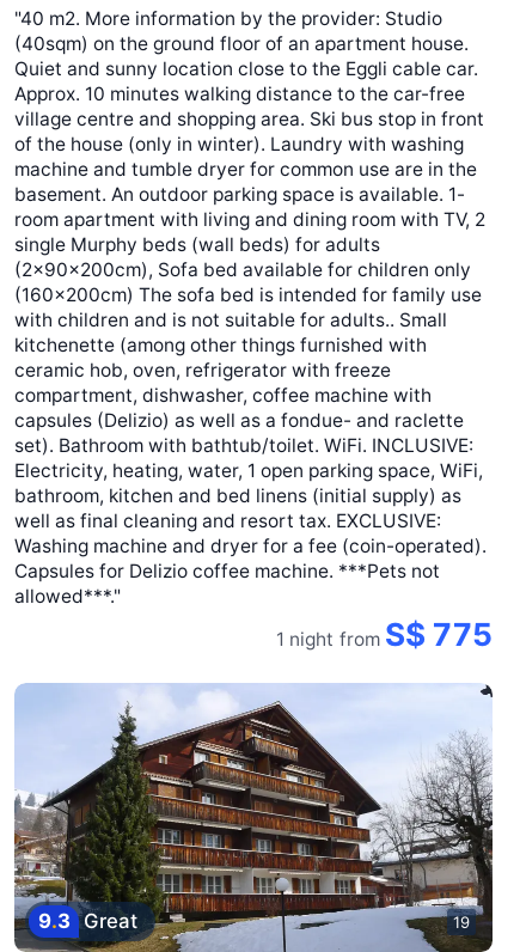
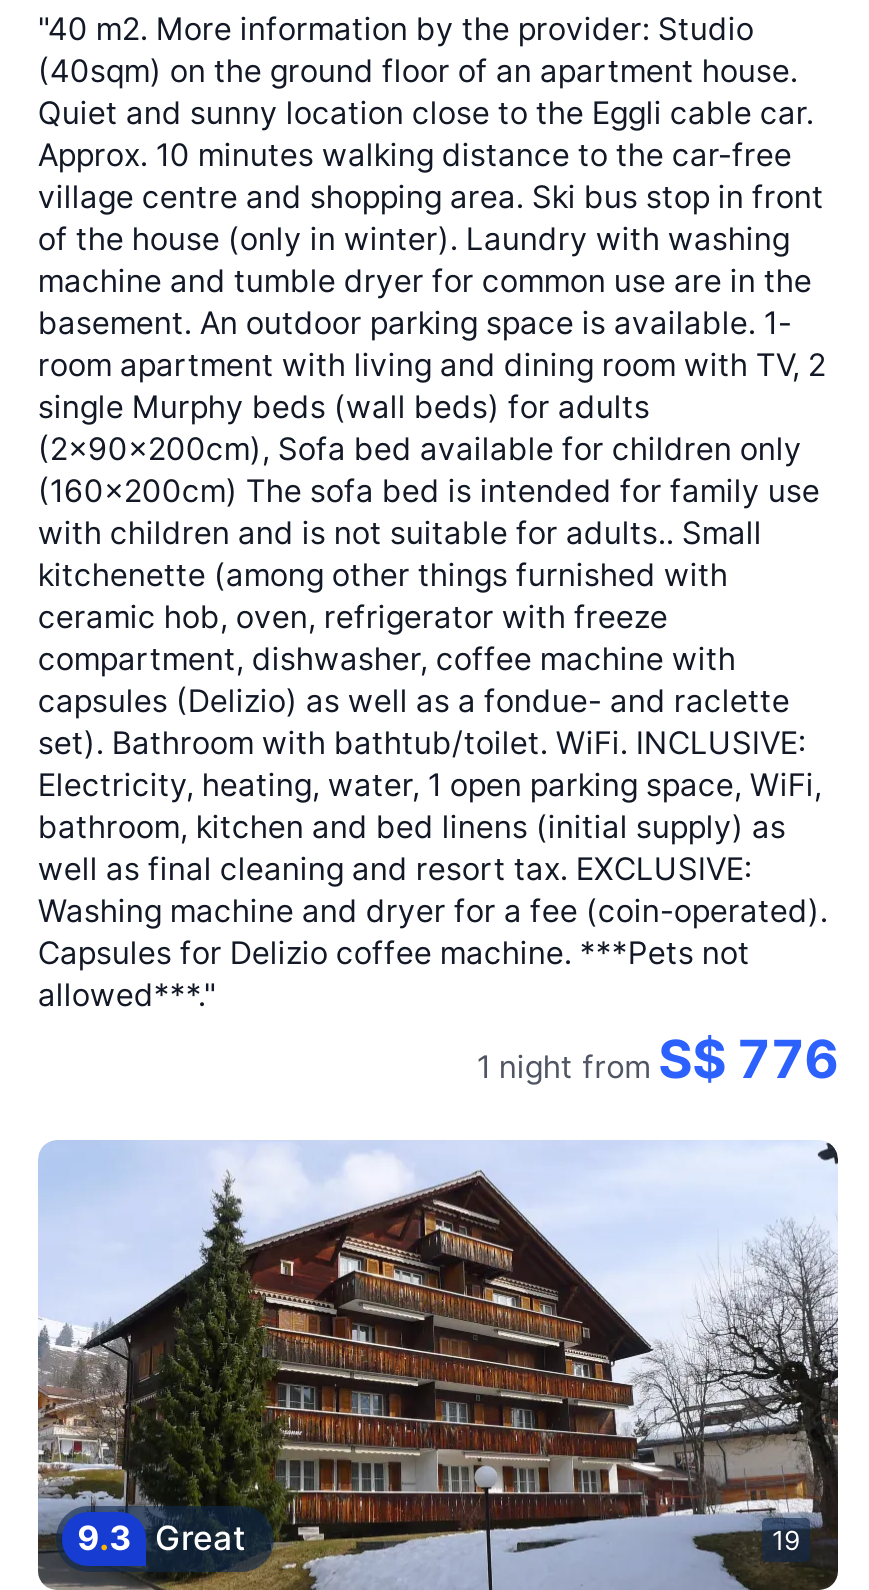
- 1 night from S$ 775
+ 1 night from S$ 776
